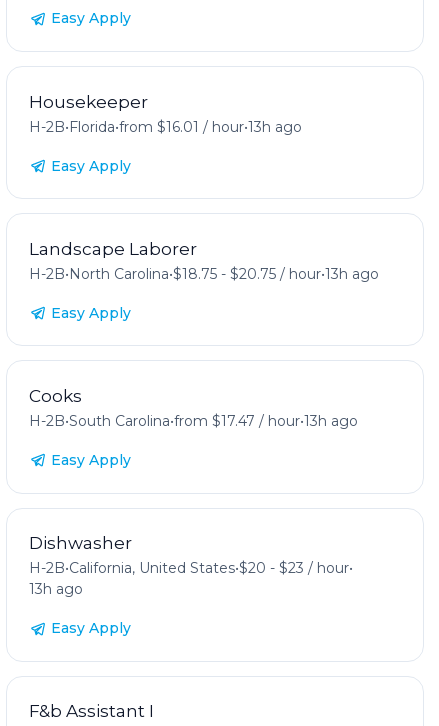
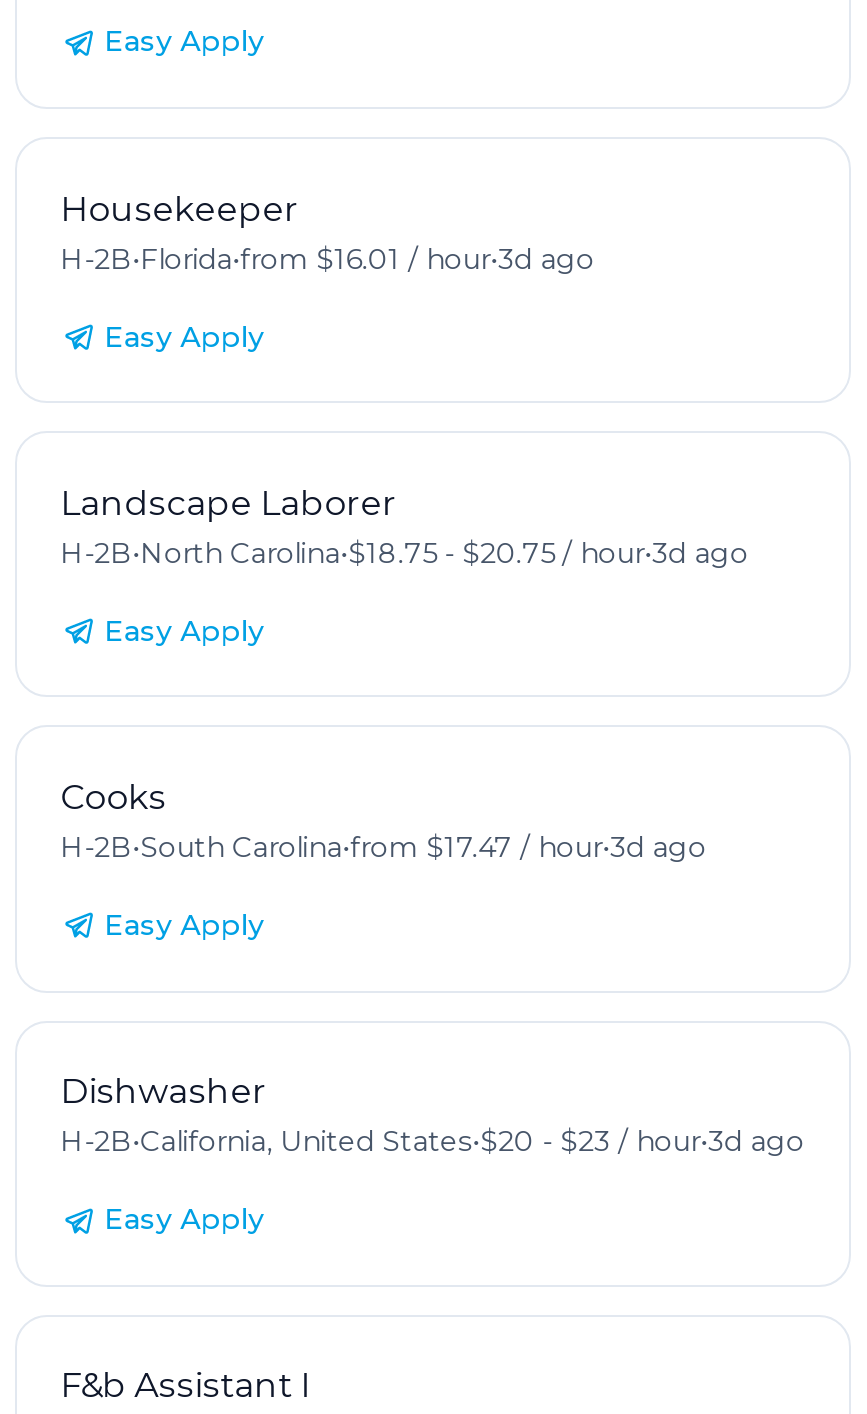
- H-2B•Florida•from $16.01 / hour•13h ago
+ H-2B•Florida•from $16.01 / hour•3d ago

- H-2B•North Carolina•$18.75 - $20.75 / hour•13h ago
+ H-2B•North Carolina•$18.75 - $20.75 / hour•3d ago

- H-2B•South Carolina•from $17.47 / hour•13h ago
+ H-2B•South Carolina•from $17.47 / hour•3d ago

- H-2B•California, United States•$20 - $23 / hour•
- 13h ago
+ H-2B•California, United States•$20 - $23 / hour•3d ago
